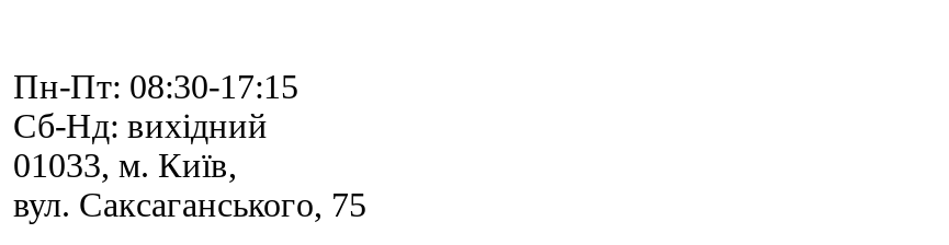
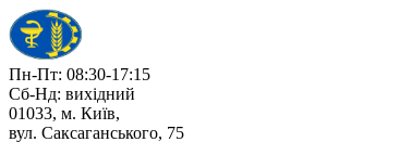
+ [image]
